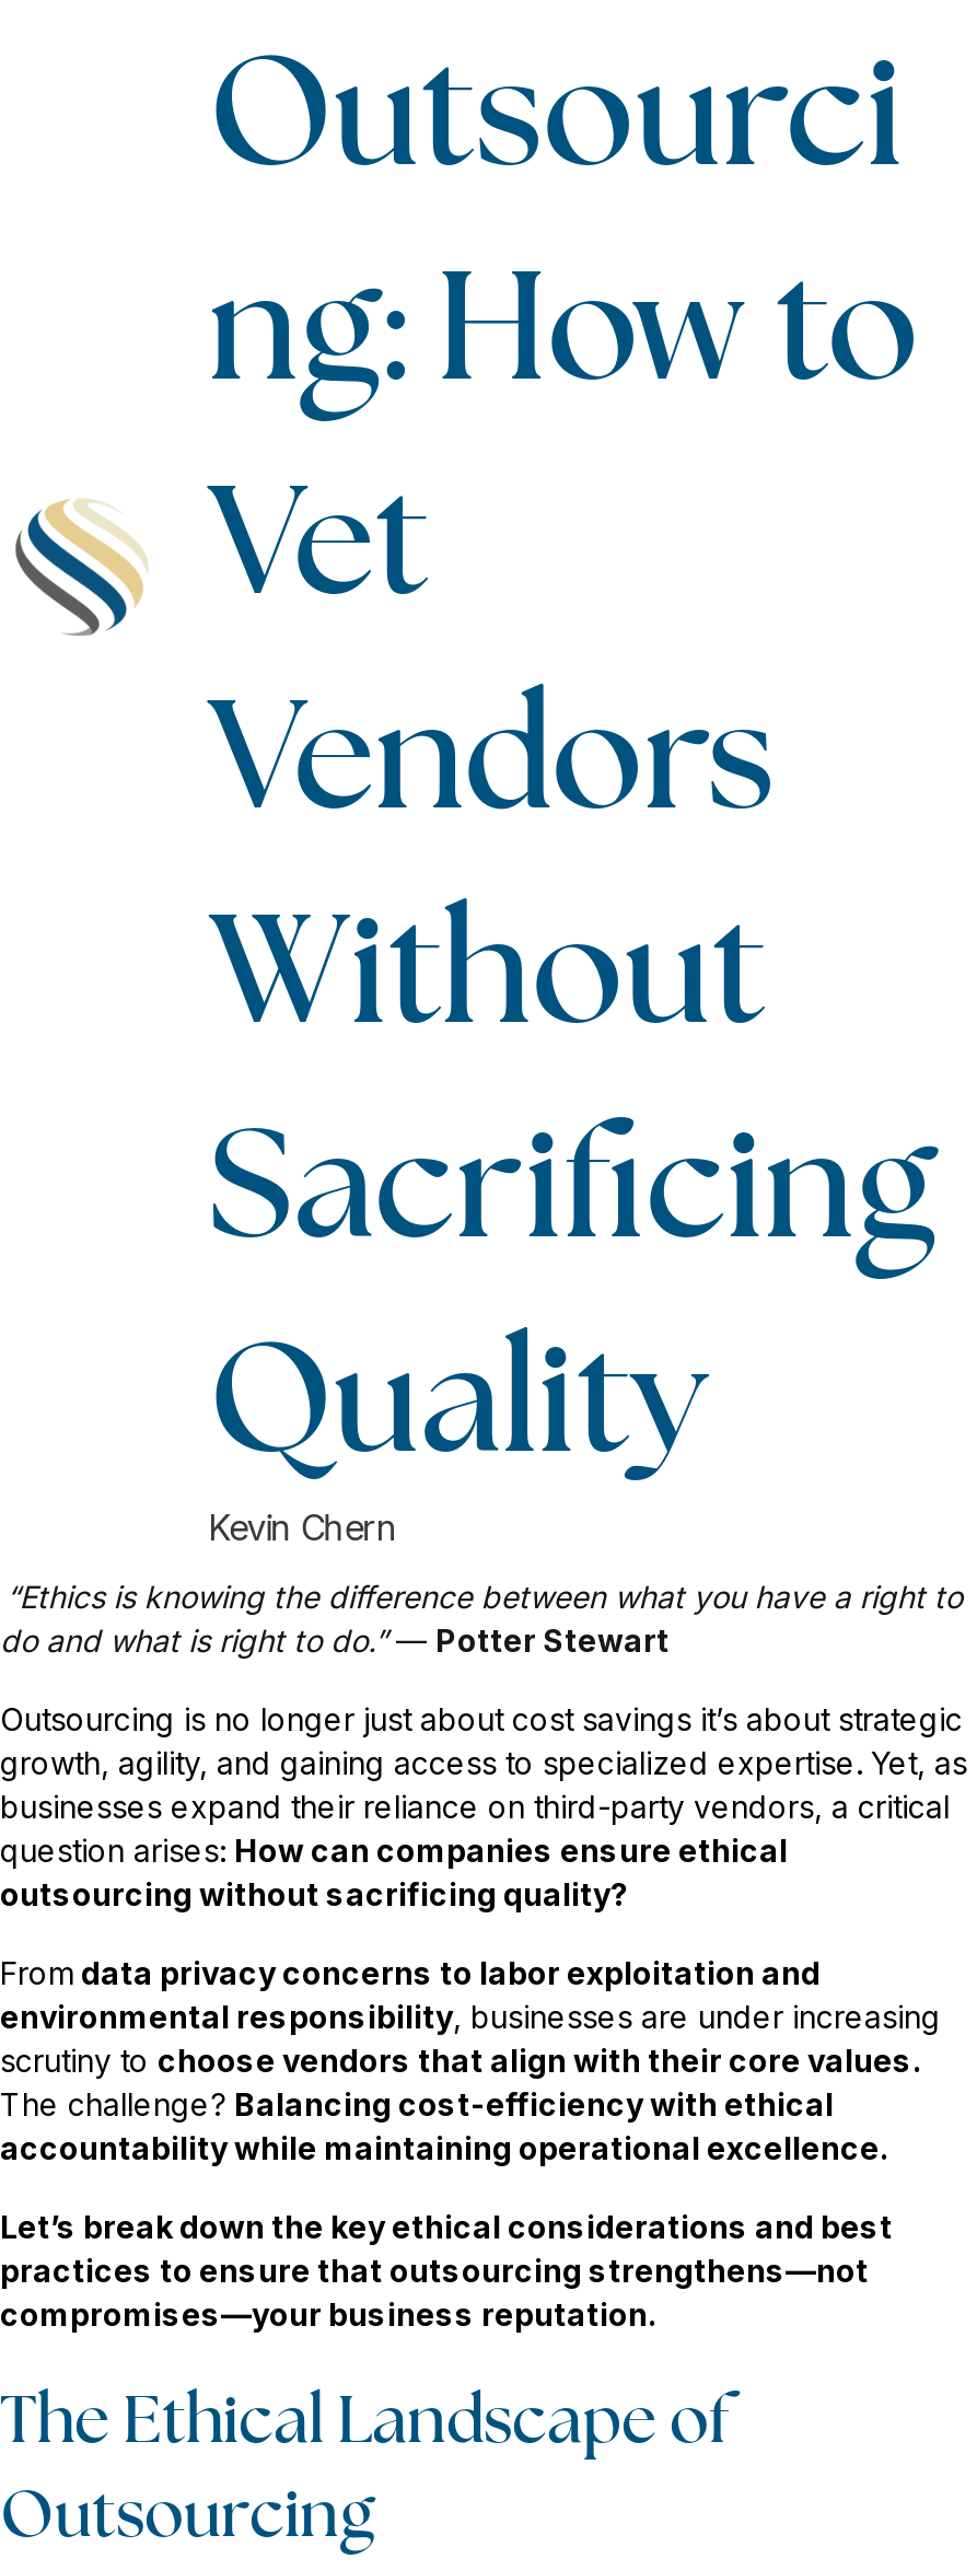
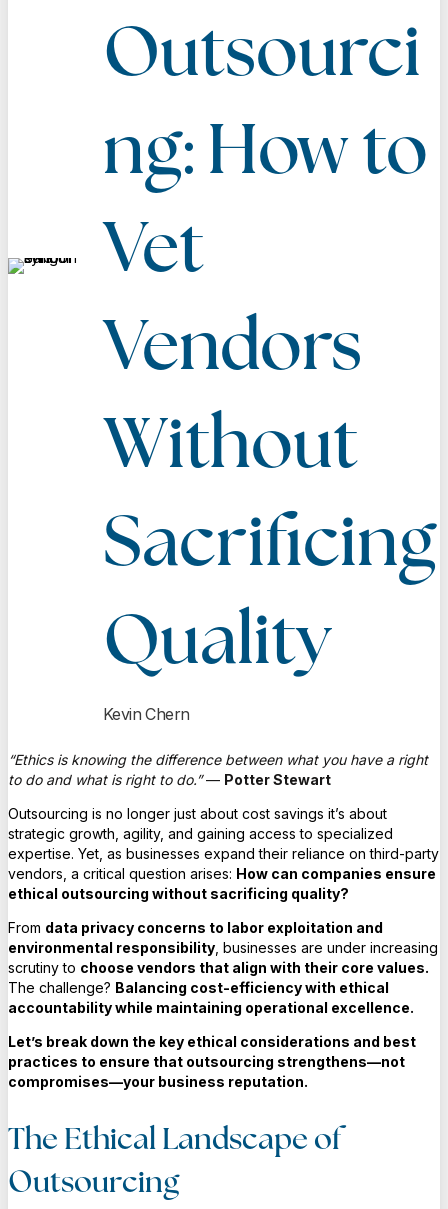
- [image]
+ [image]
